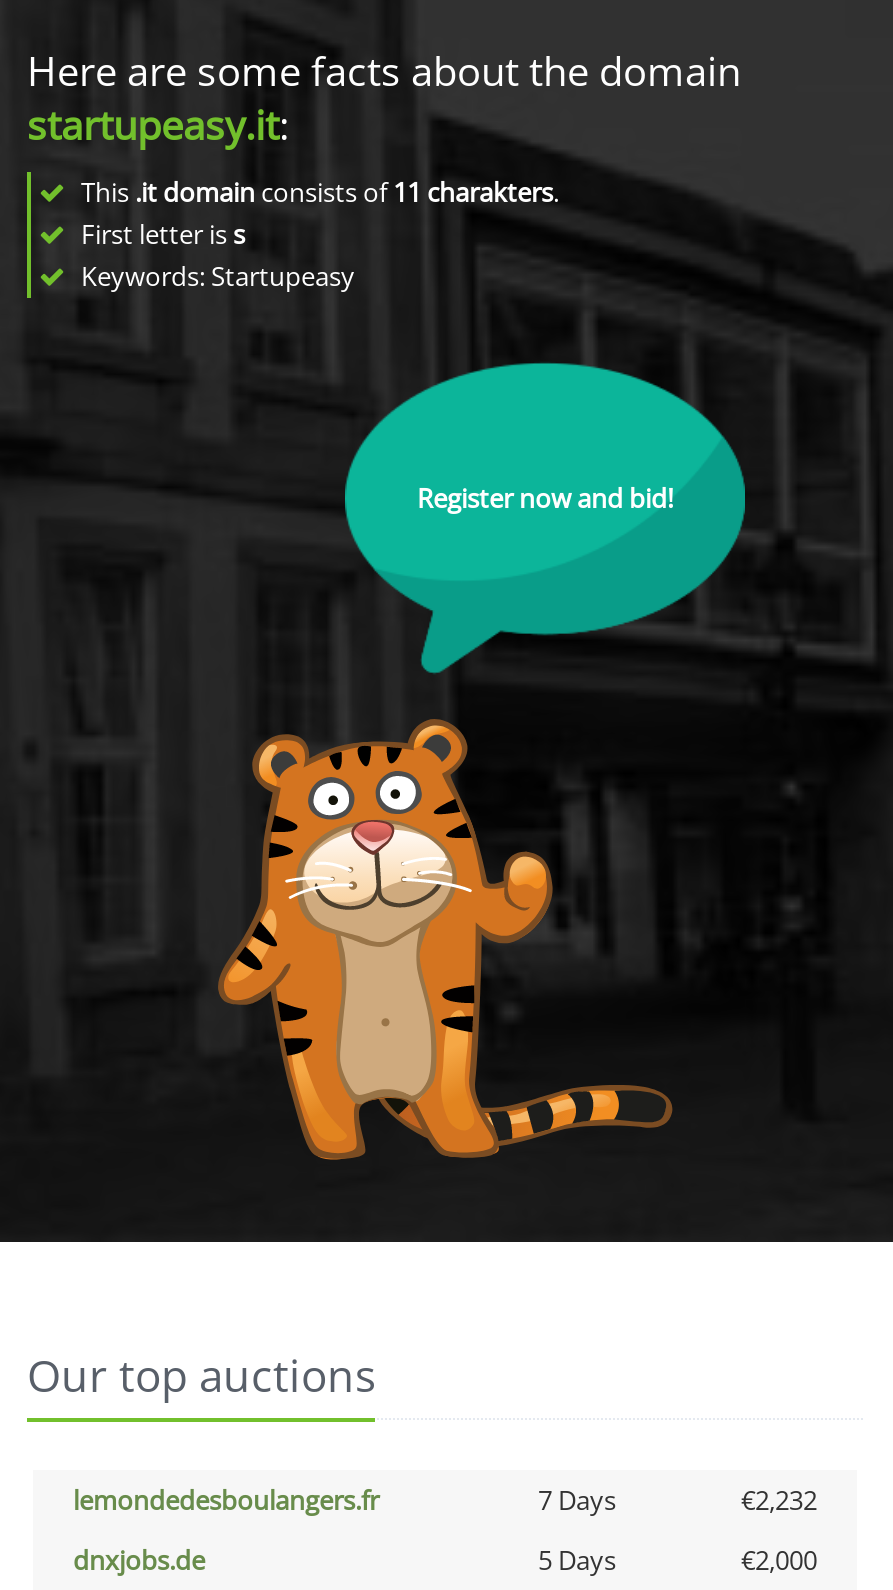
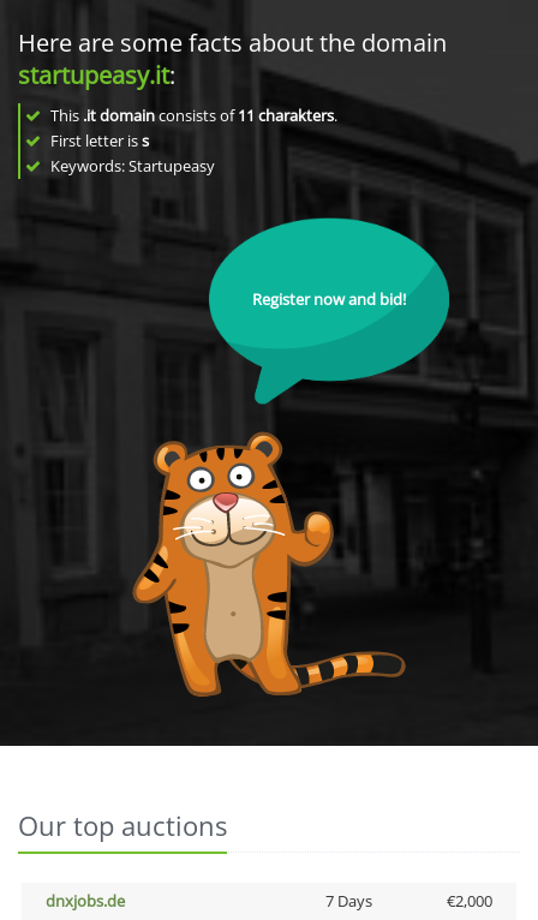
- lemondedesboulangers.fr
- 7 Days
- €2,232

- 5 Days
+ 7 Days
